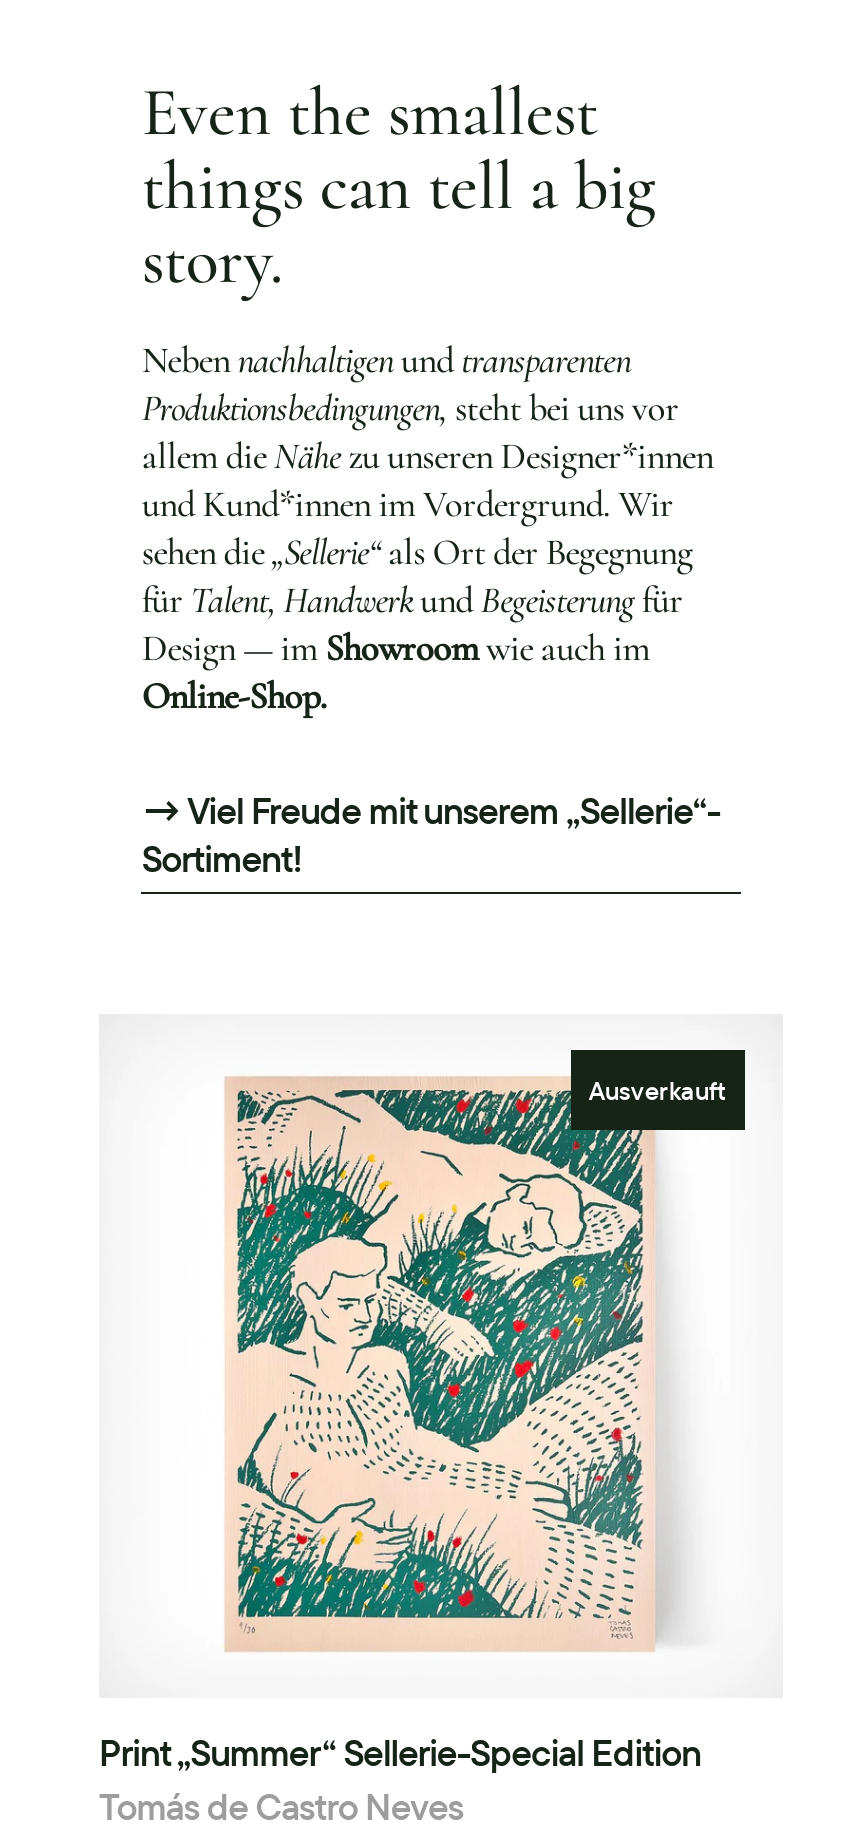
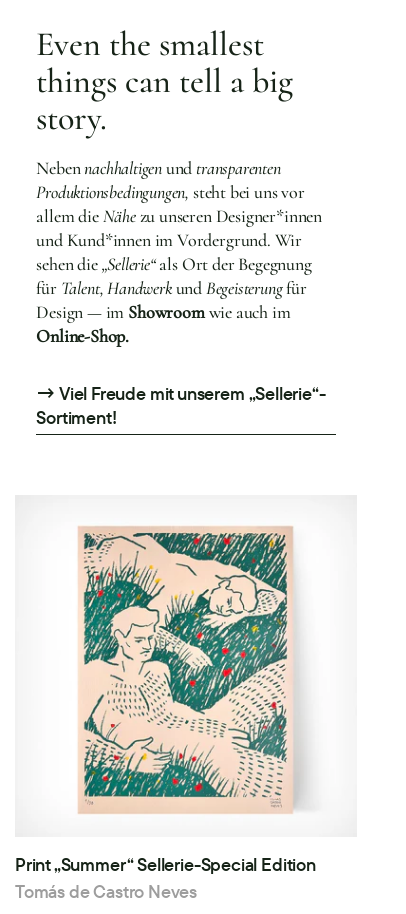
- Ausverkauft
